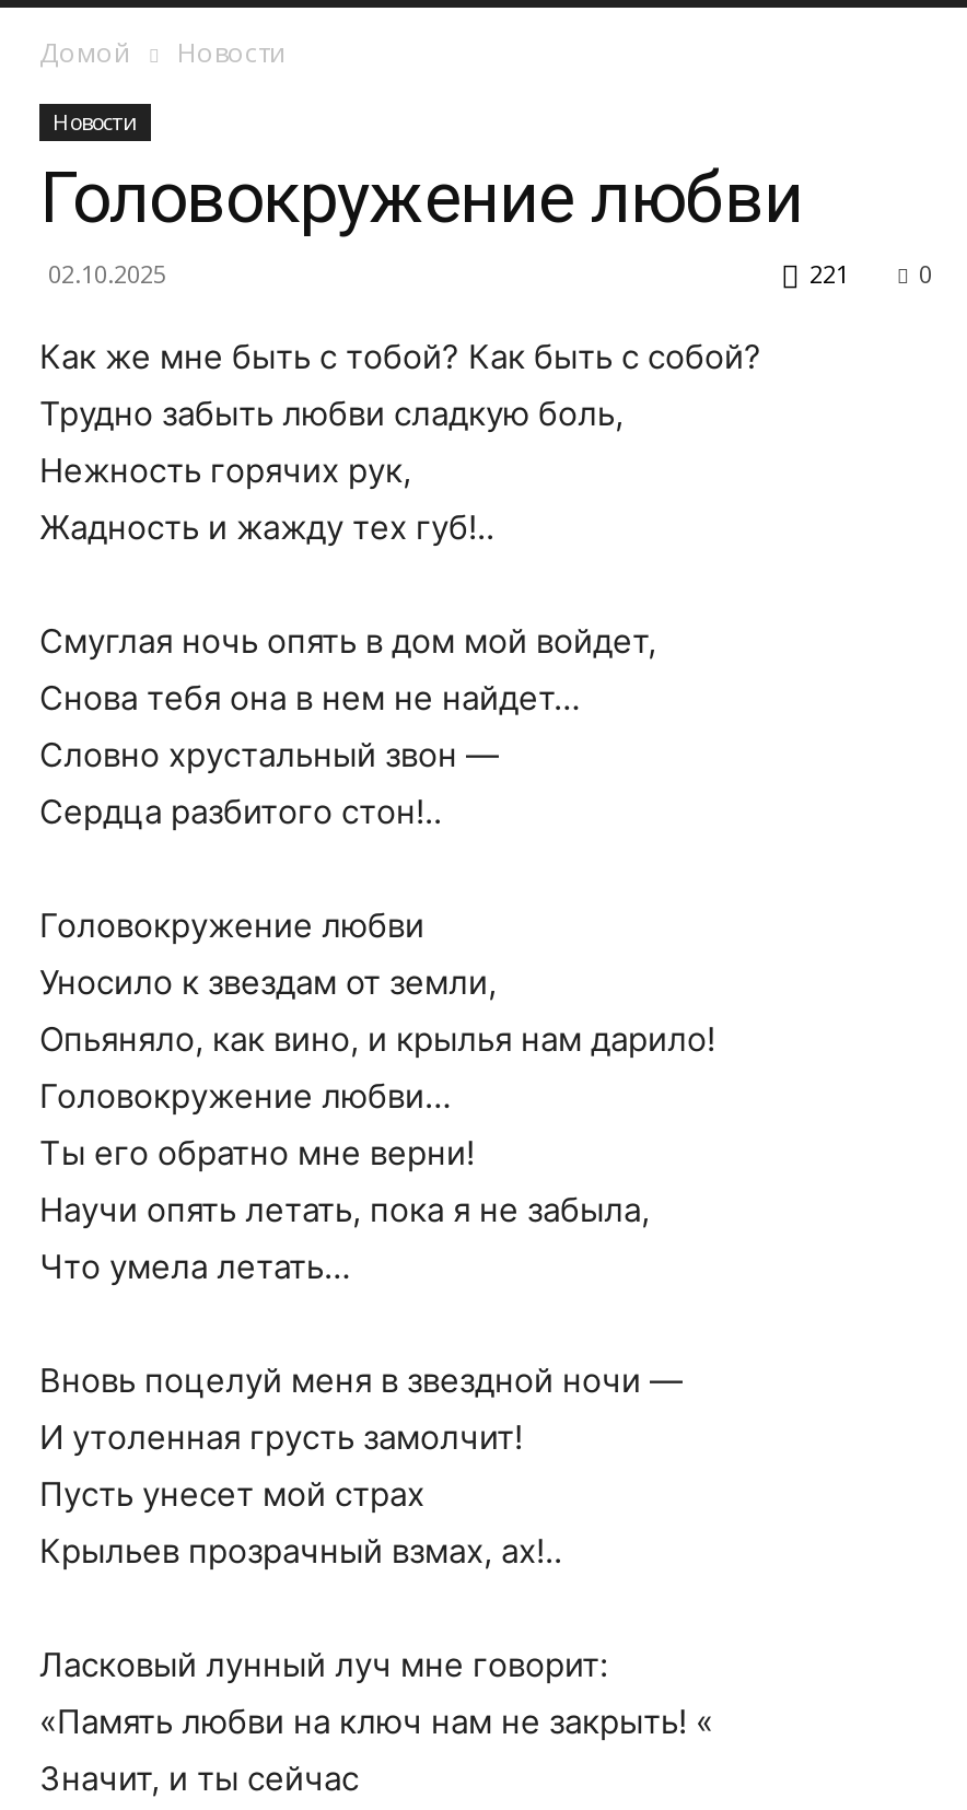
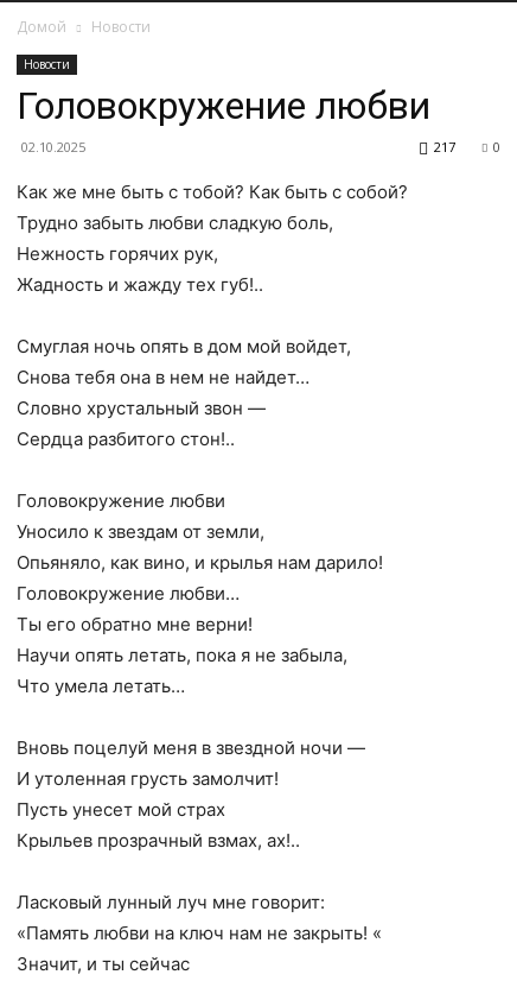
- 221
+ 217
